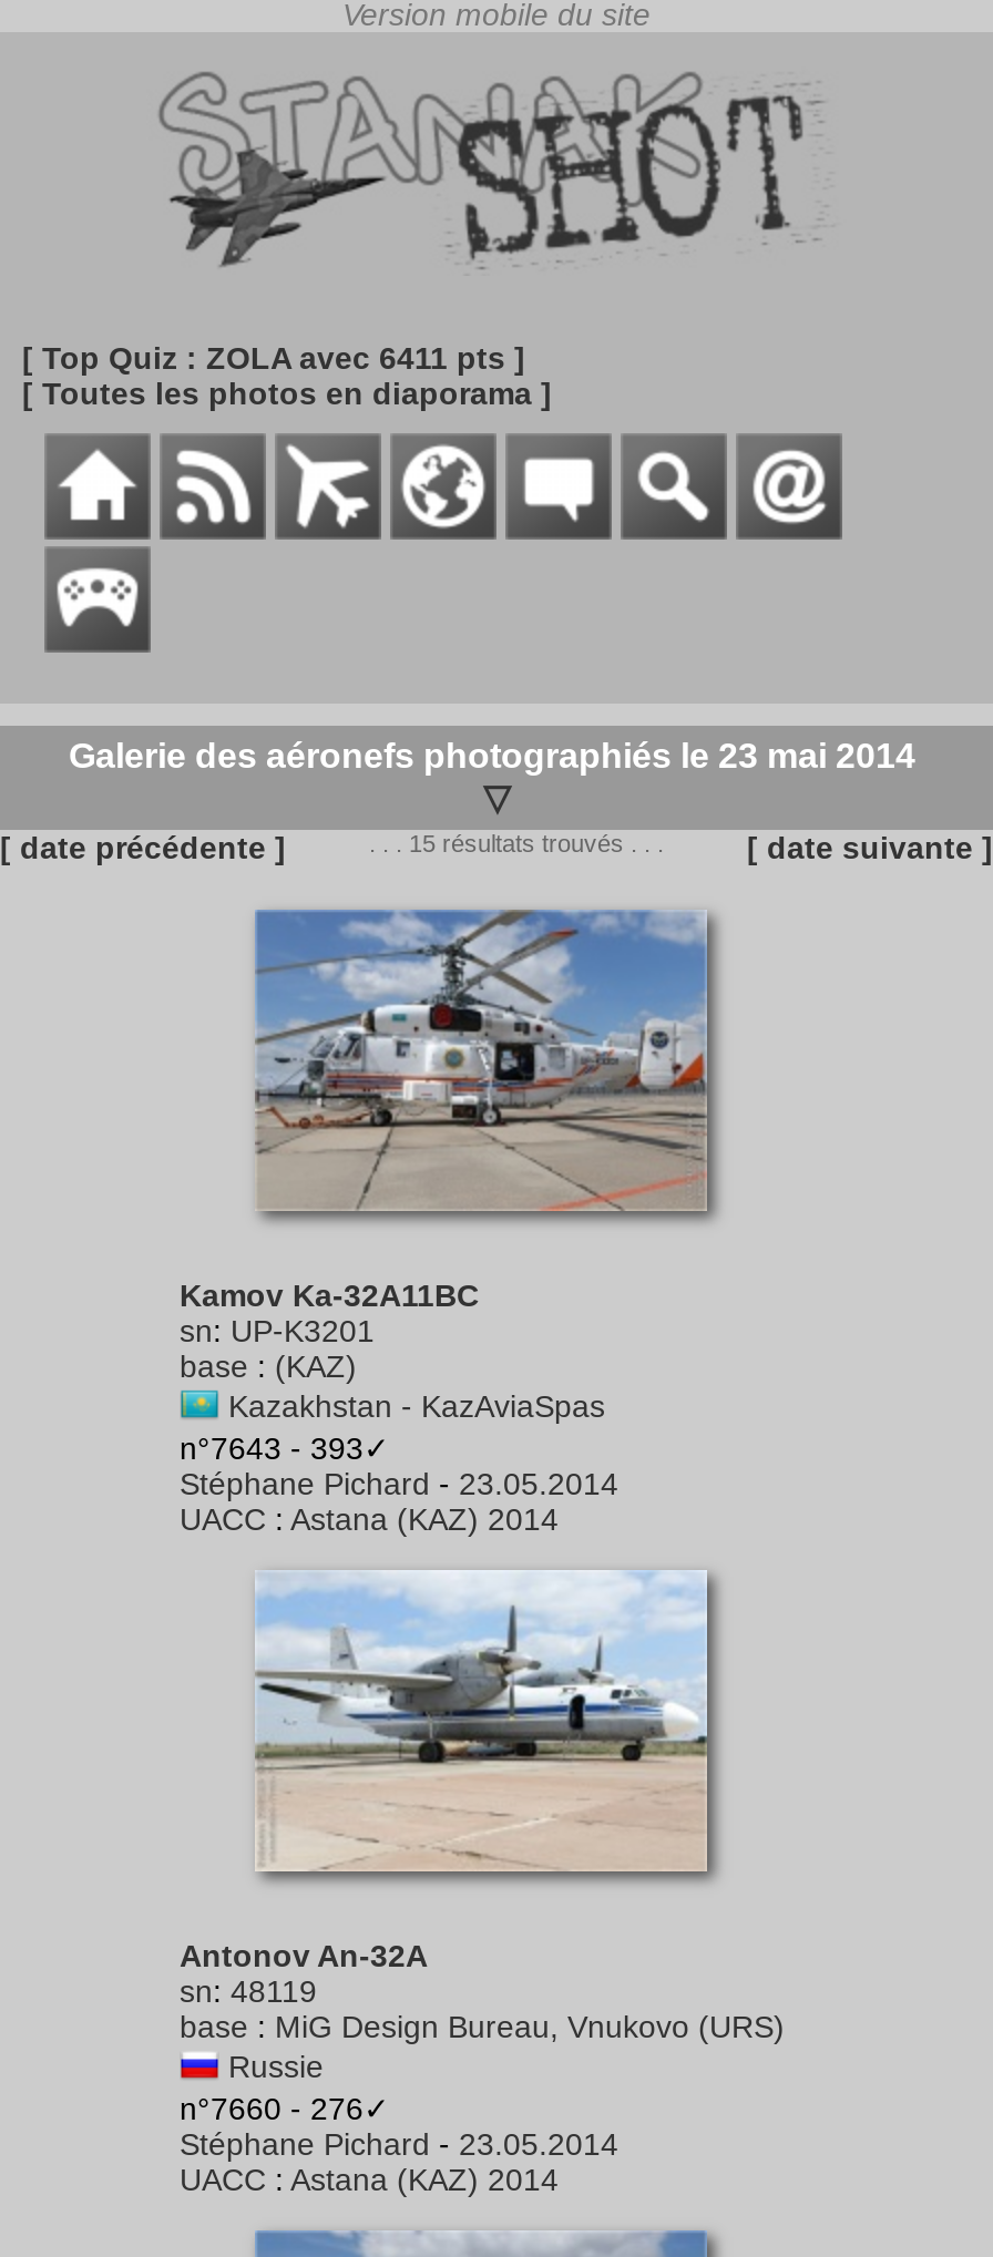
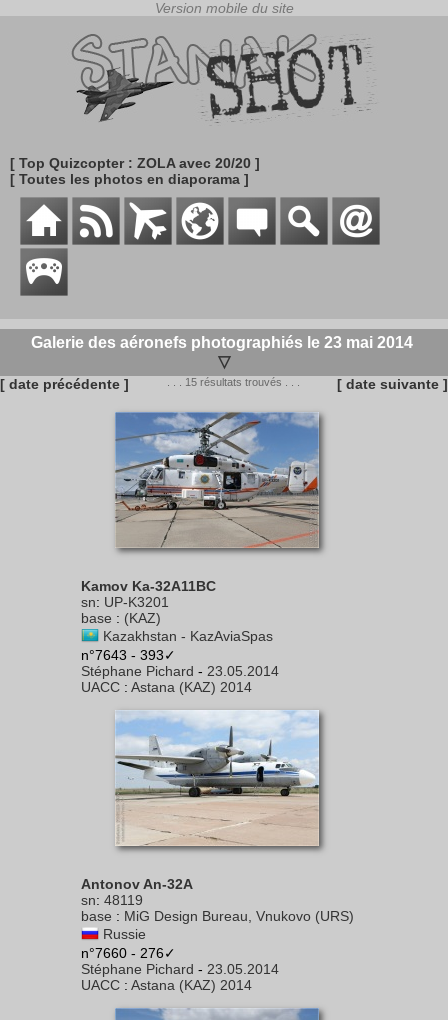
- [ Top Quiz : ZOLA avec 6411 pts ]
+ [ Top Quizcopter : ZOLA avec 20/20 ]
